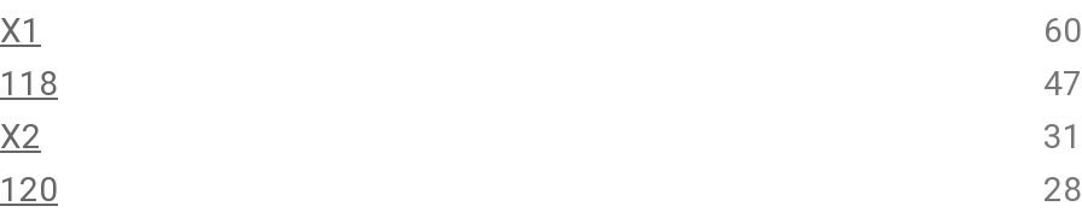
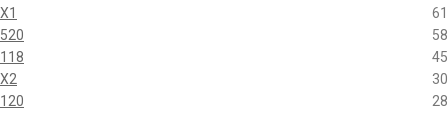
- 60
+ 61
+ 520
+ 58

- 47
+ 45

- 31
+ 30
